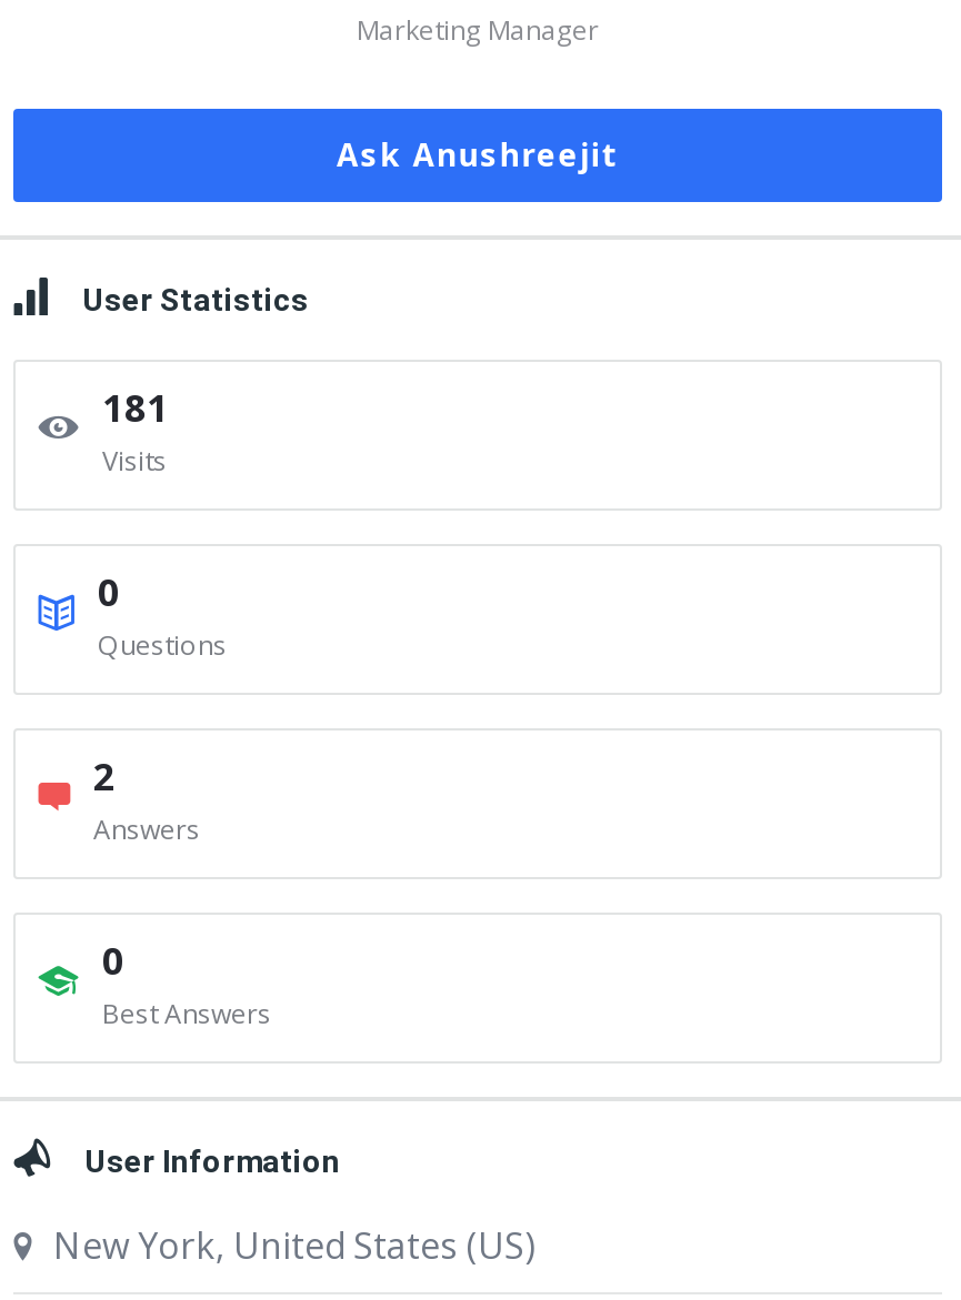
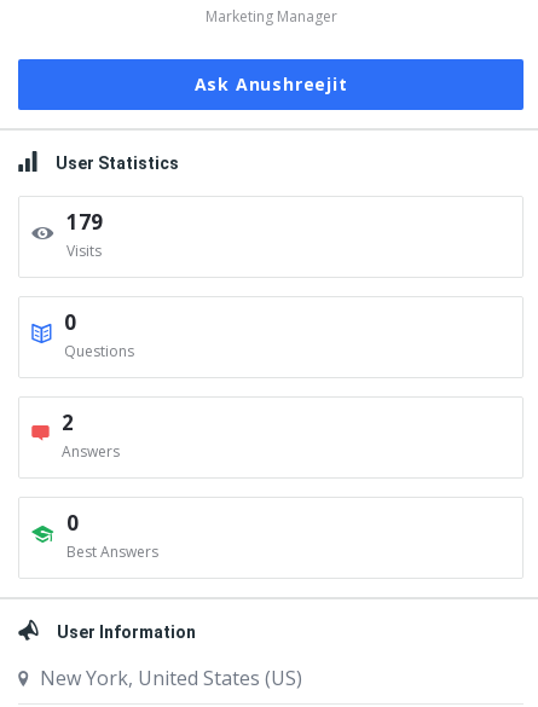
- 181
+ 179
